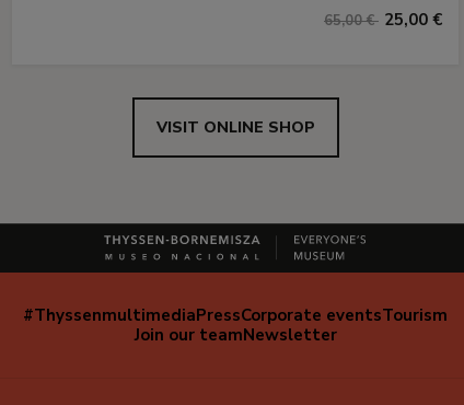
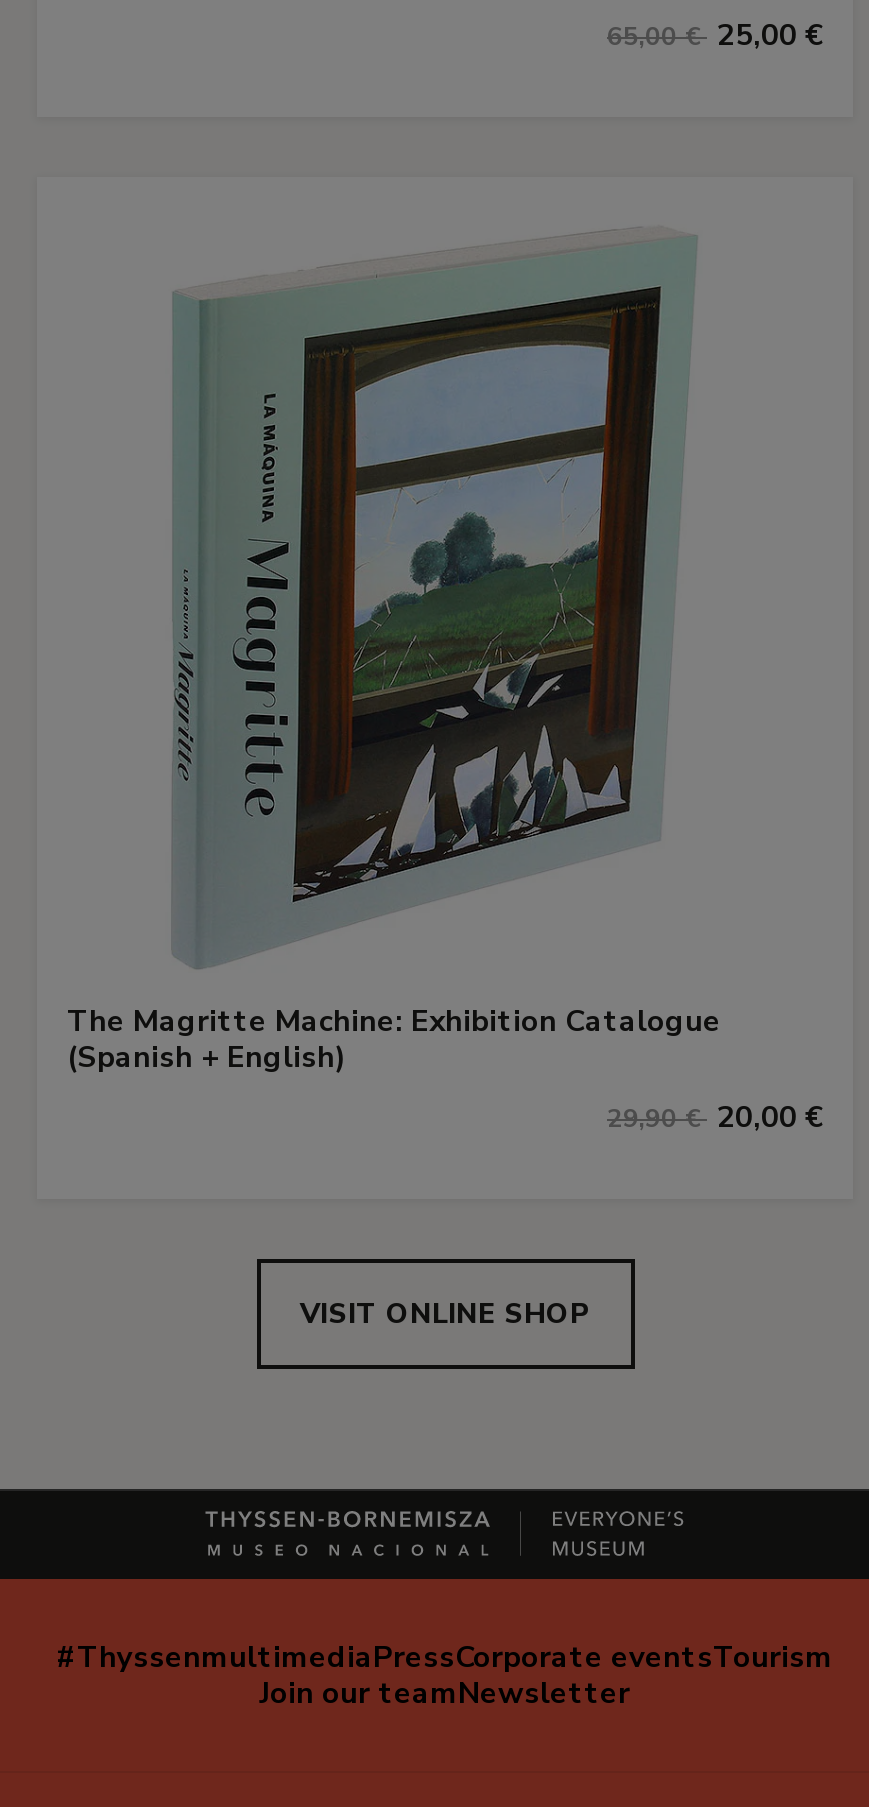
+ [image]
+ The Magritte Machine: Exhibition Catalogue
+ (Spanish + English)
+ 29,90 € 20,00 €
